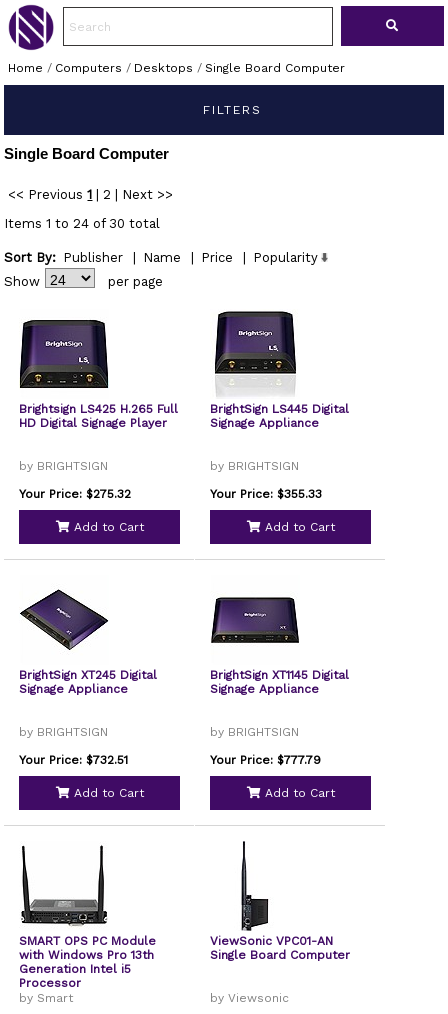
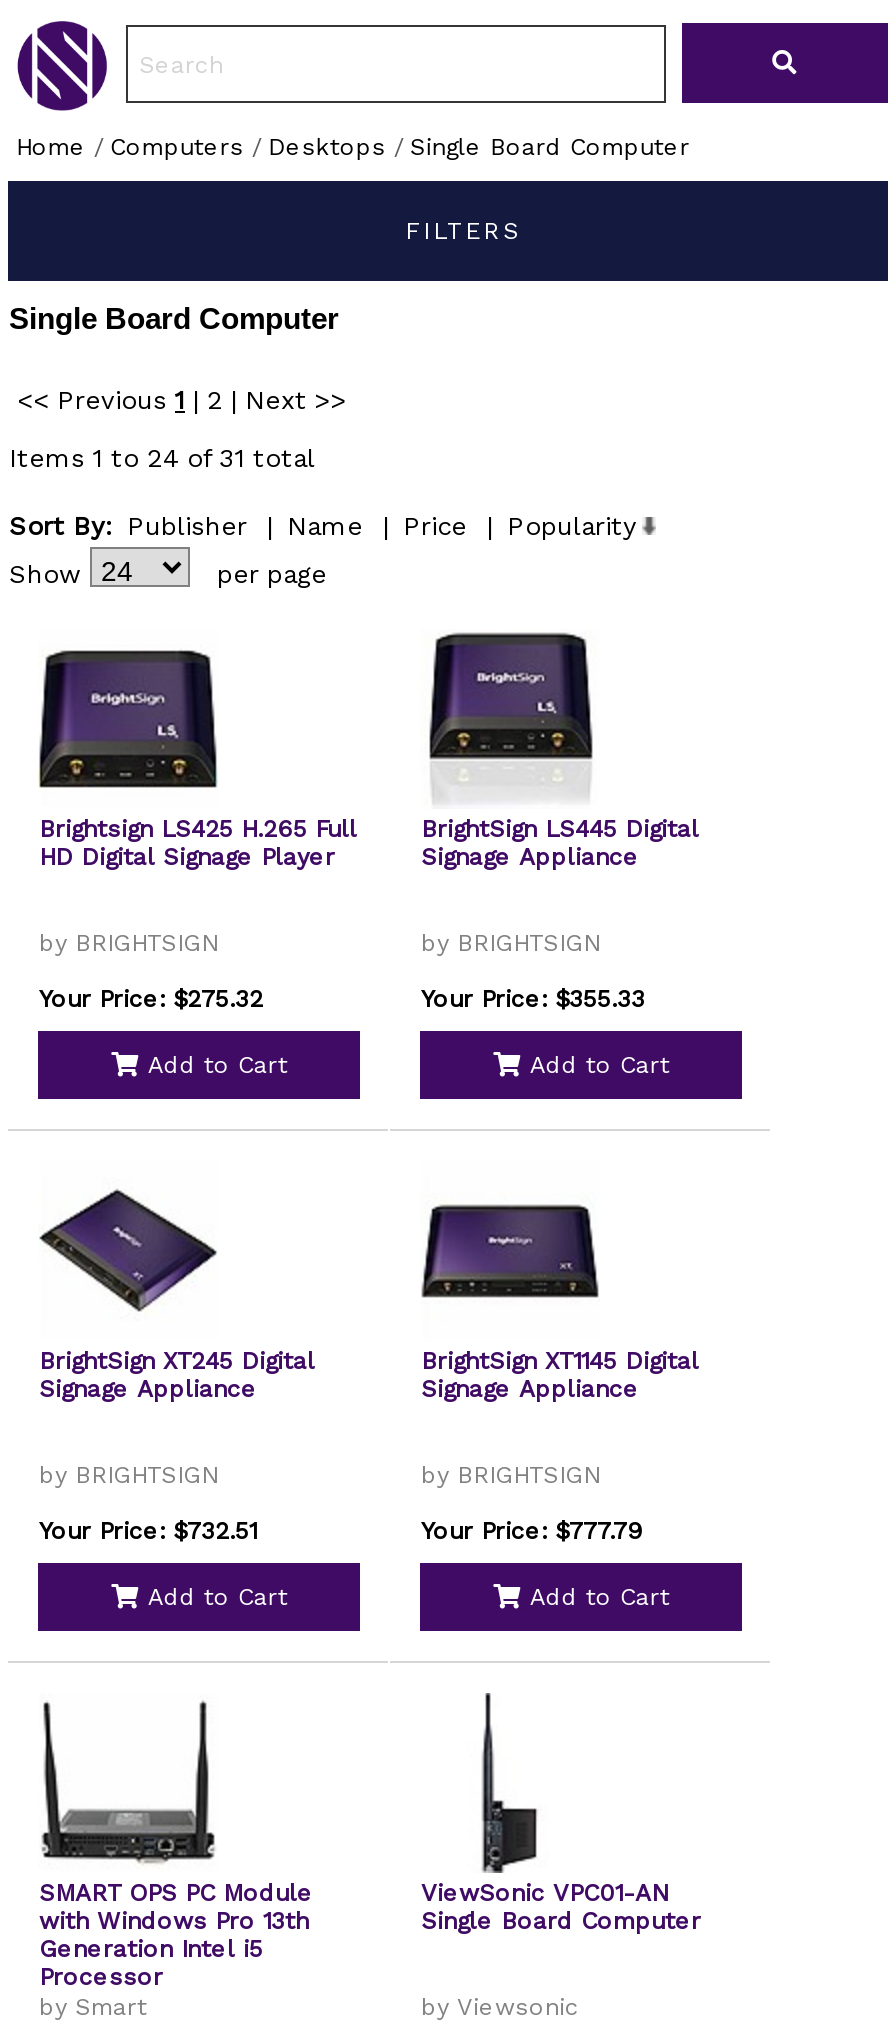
- Items 1 to 24 of 30 total
+ Items 1 to 24 of 31 total
